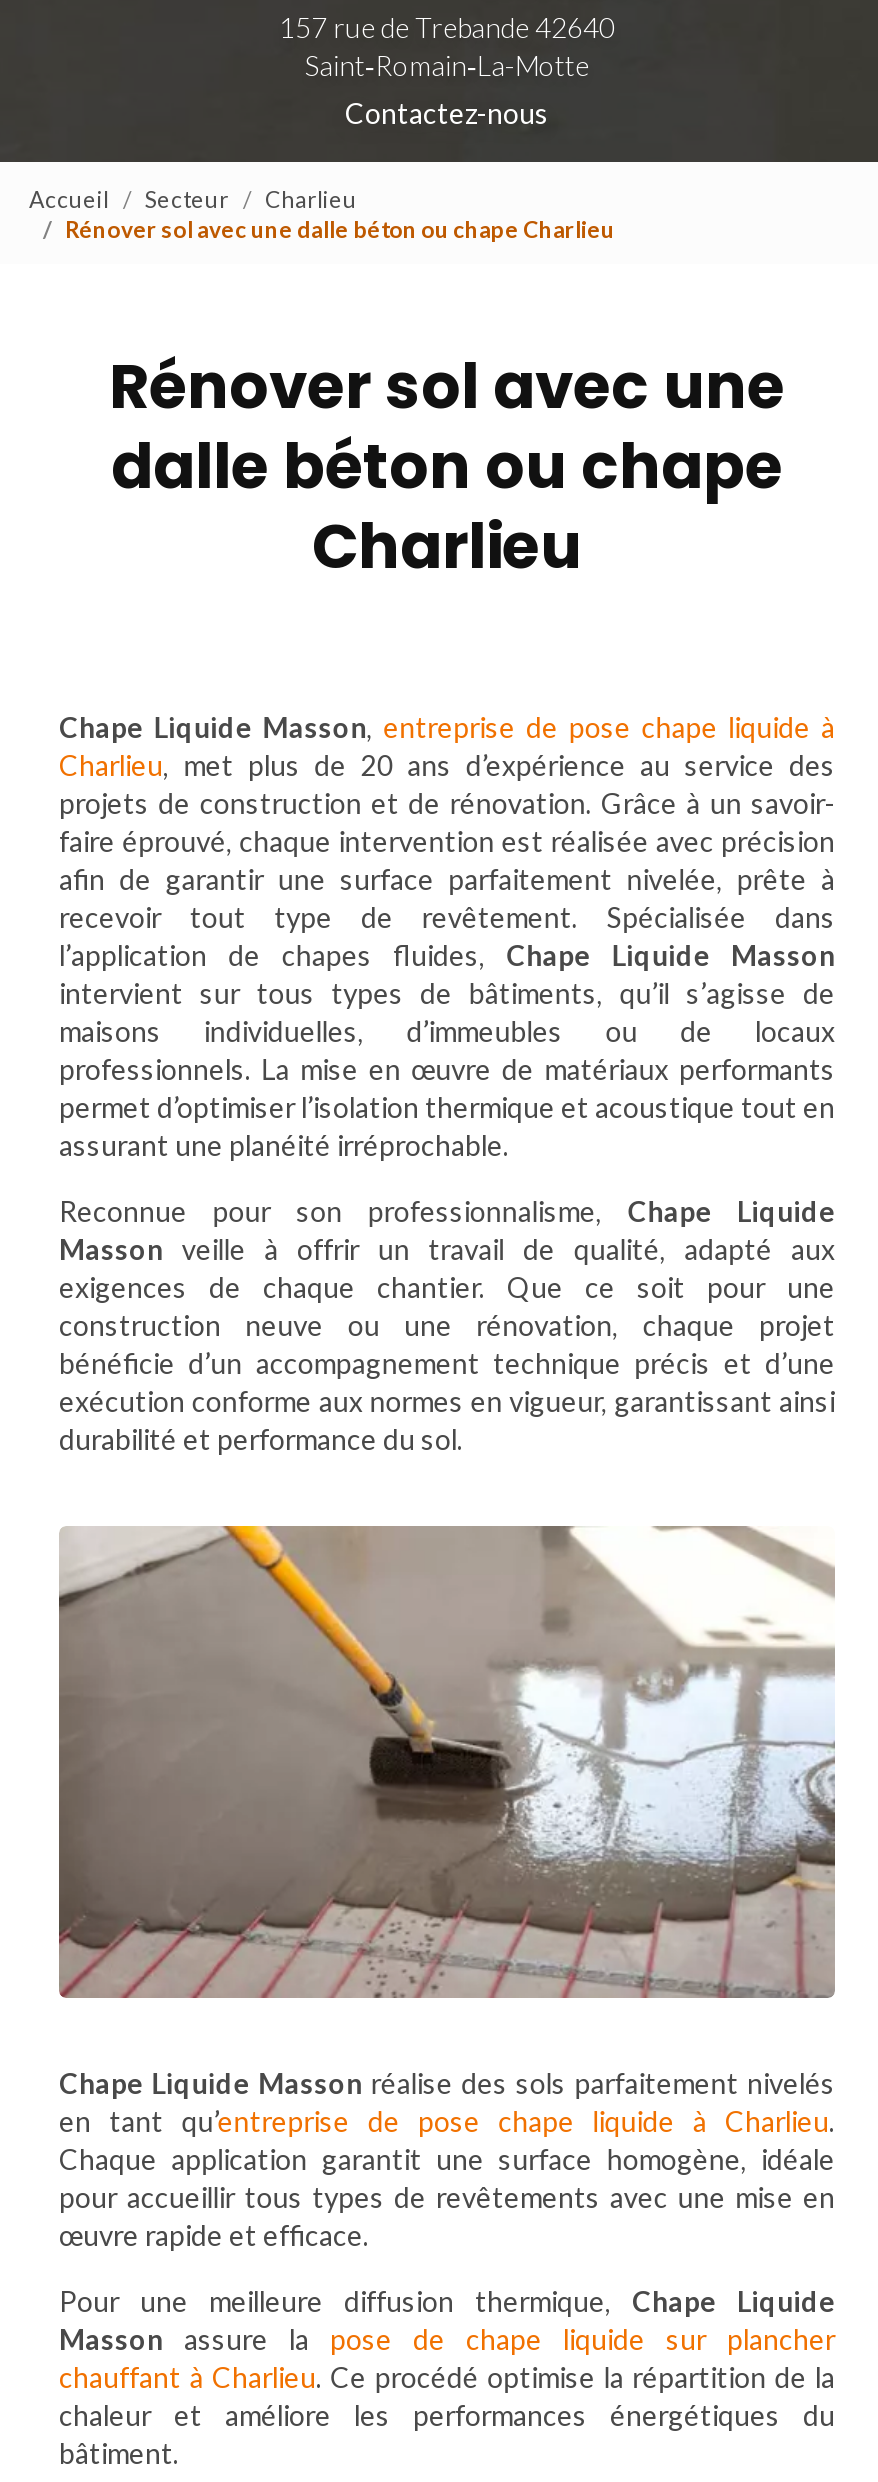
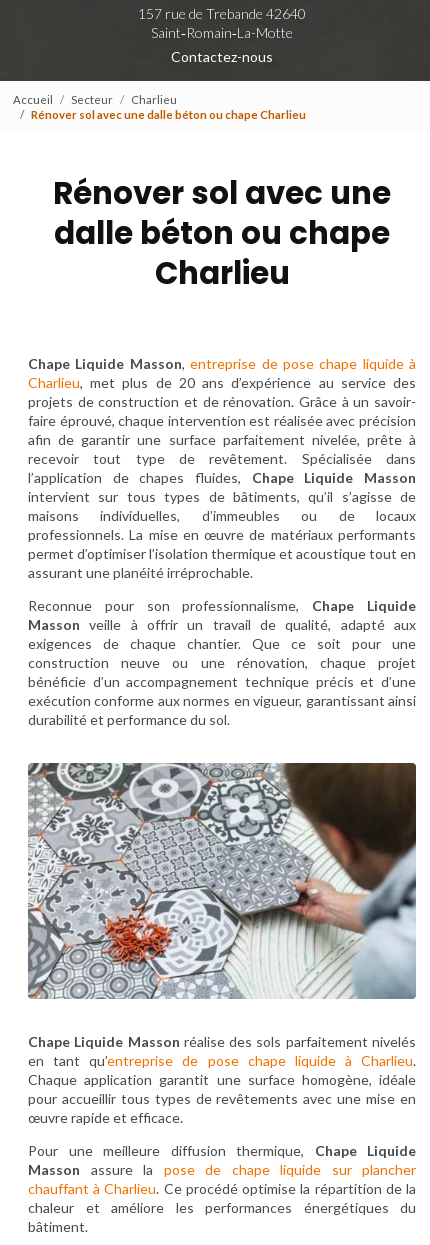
- [image]
+ [image]
